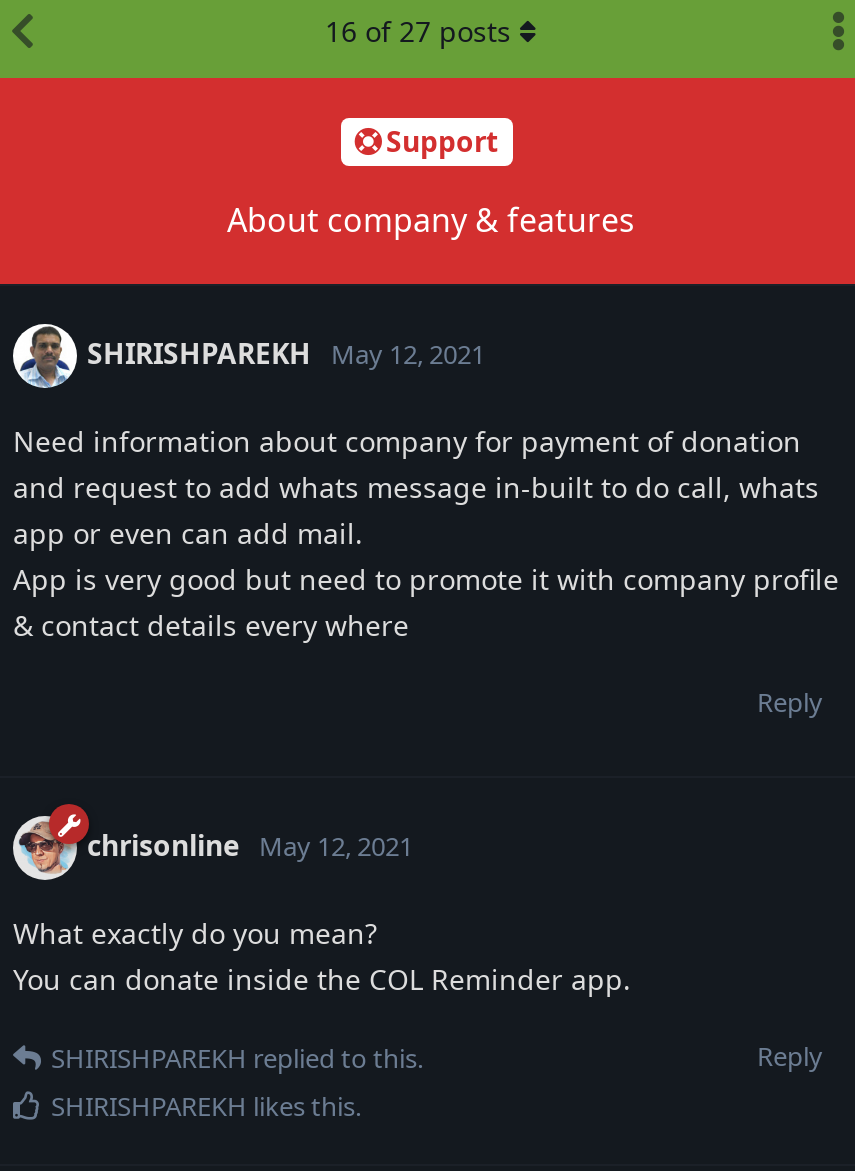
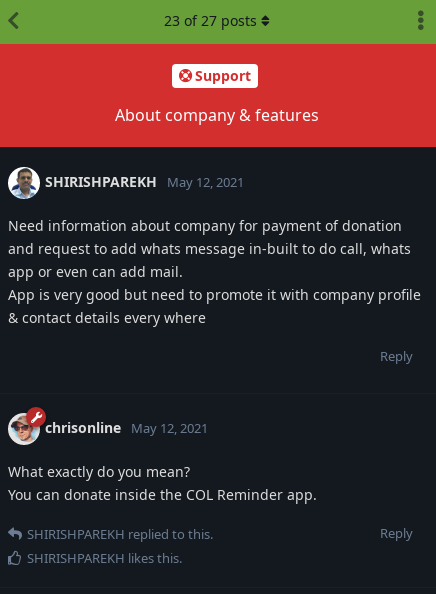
- 16 of 27 posts
+ 23 of 27 posts
